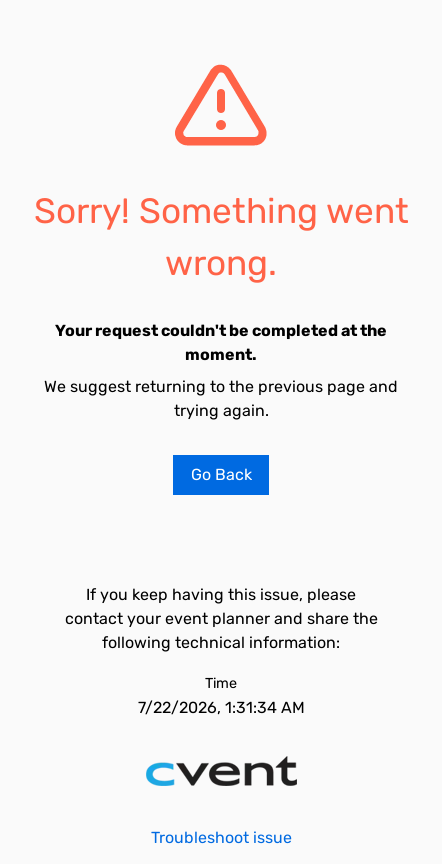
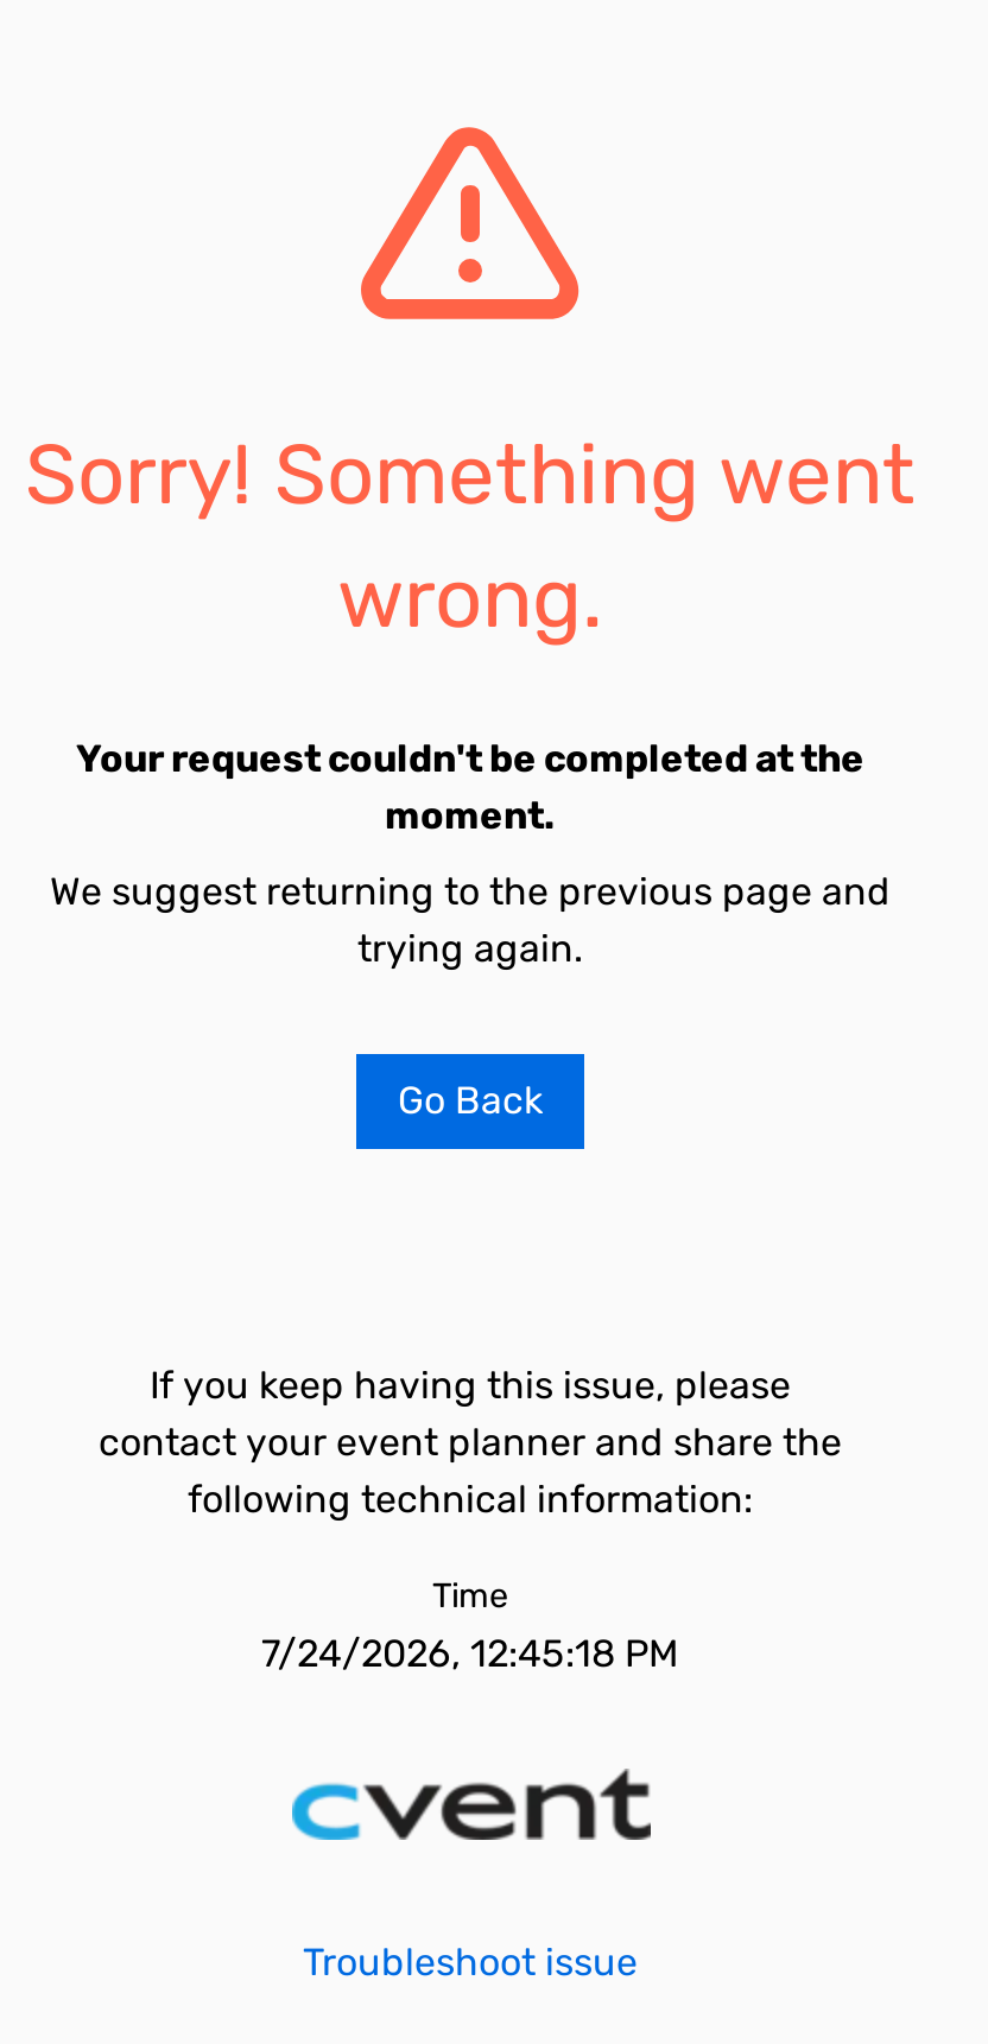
- 7/22/2026, 1:31:34 AM
+ 7/24/2026, 12:45:18 PM
